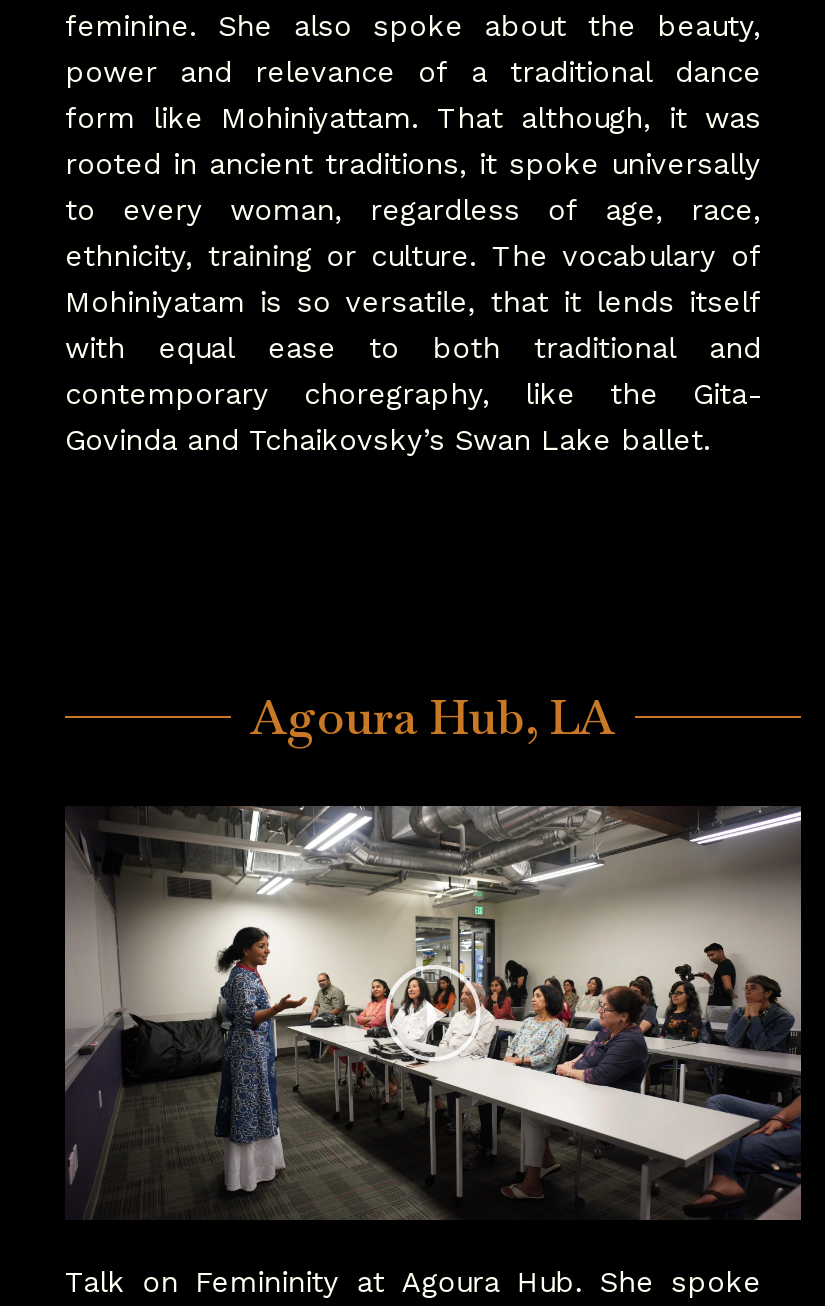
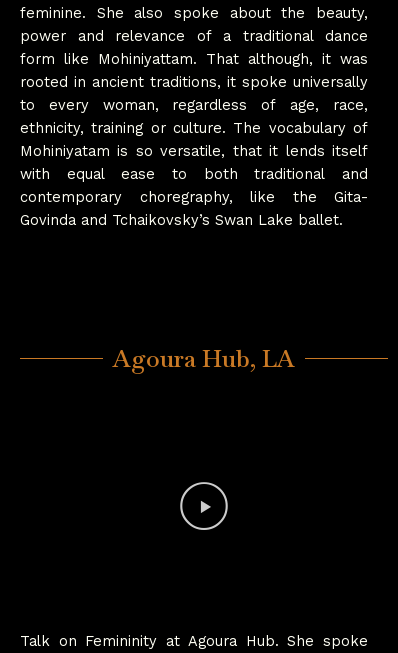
- [image]
